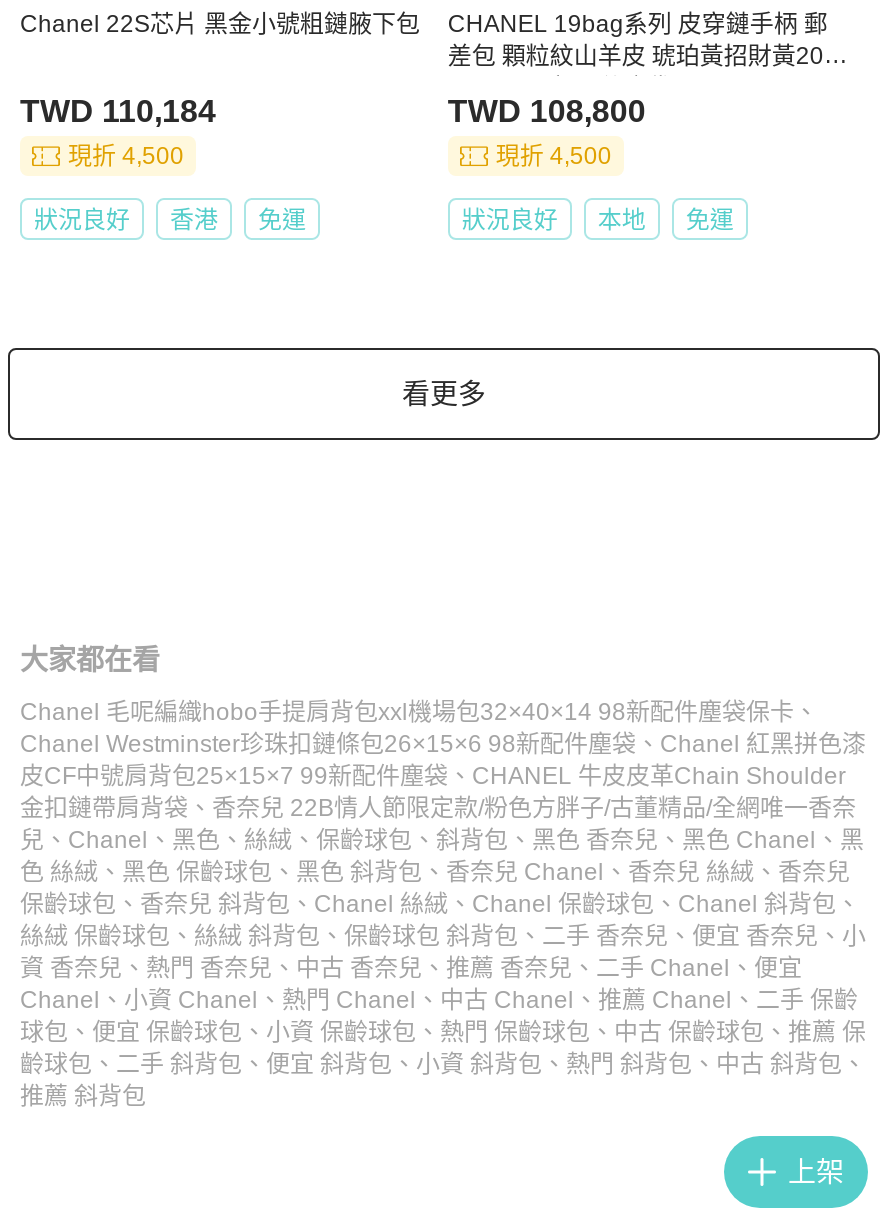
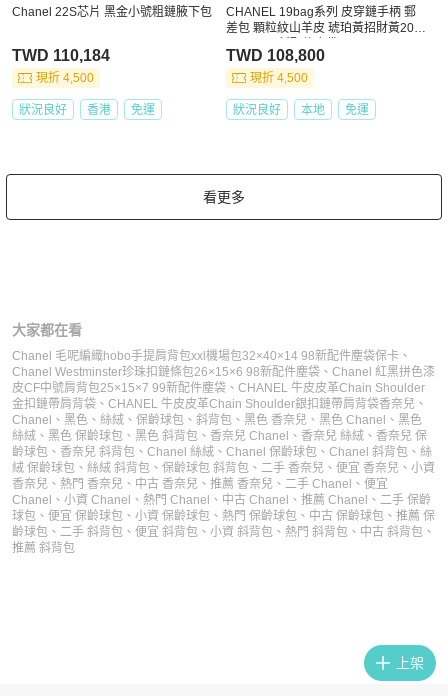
- 金扣鏈帶肩背袋、香奈兒 22B情人節限定款/粉色方胖子/古董精品/全網唯一香奈
- 兒、Chanel、黑色、絲絨、保齡球包、斜背包、黑色 香奈兒、黑色 Chanel、黑
- 色 絲絨、黑色 保齡球包、黑色 斜背包、香奈兒 Chanel、香奈兒 絲絨、香奈兒
- 保齡球包、香奈兒 斜背包、Chanel 絲絨、Chanel 保齡球包、Chanel 斜背包、
- 絲絨 保齡球包、絲絨 斜背包、保齡球包 斜背包、二手 香奈兒、便宜 香奈兒、小
- 資 香奈兒、熱門 香奈兒、中古 香奈兒、推薦 香奈兒、二手 Chanel、便宜
+ 金扣鏈帶肩背袋、CHANEL 牛皮皮革Chain Shoulder銀扣鏈帶肩背袋香奈兒、
+ Chanel、黑色、絲絨、保齡球包、斜背包、黑色 香奈兒、黑色 Chanel、黑色
+ 絲絨、黑色 保齡球包、黑色 斜背包、香奈兒 Chanel、香奈兒 絲絨、香奈兒 保
+ 齡球包、香奈兒 斜背包、Chanel 絲絨、Chanel 保齡球包、Chanel 斜背包、絲
+ 絨 保齡球包、絲絨 斜背包、保齡球包 斜背包、二手 香奈兒、便宜 香奈兒、小資
+ 香奈兒、熱門 香奈兒、中古 香奈兒、推薦 香奈兒、二手 Chanel、便宜
